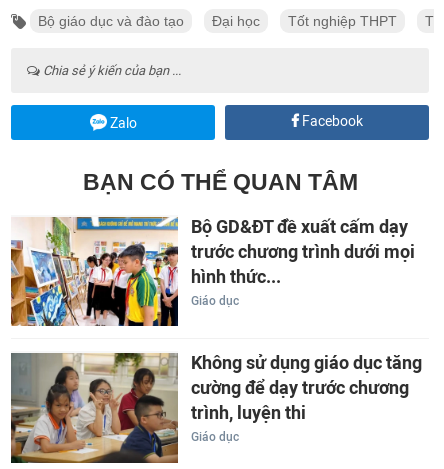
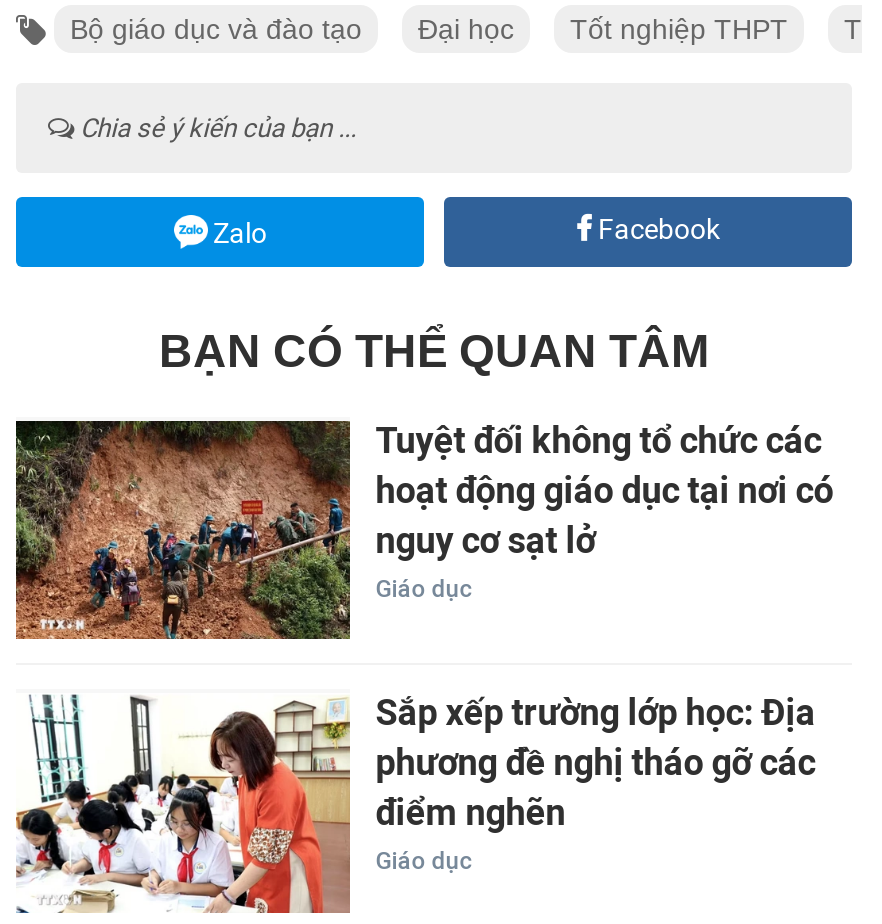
- [image]
- Bộ GD&ĐT đề xuất cấm dạy
- trước chương trình dưới mọi
- hình thức...
+ [image]
+ Tuyệt đối không tổ chức các
+ hoạt động giáo dục tại nơi có
+ nguy cơ sạt lở

- [image]
- Không sử dụng giáo dục tăng
- cường để dạy trước chương
- trình, luyện thi
+ [image]
+ Sắp xếp trường lớp học: Địa
+ phương đề nghị tháo gỡ các
+ điểm nghẽn
